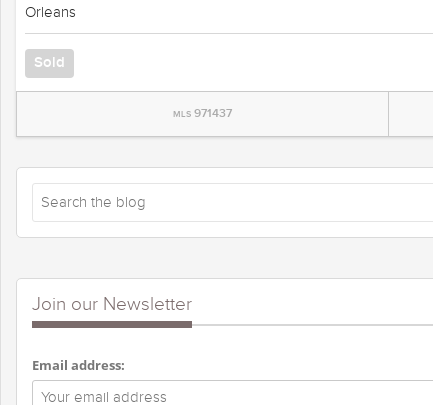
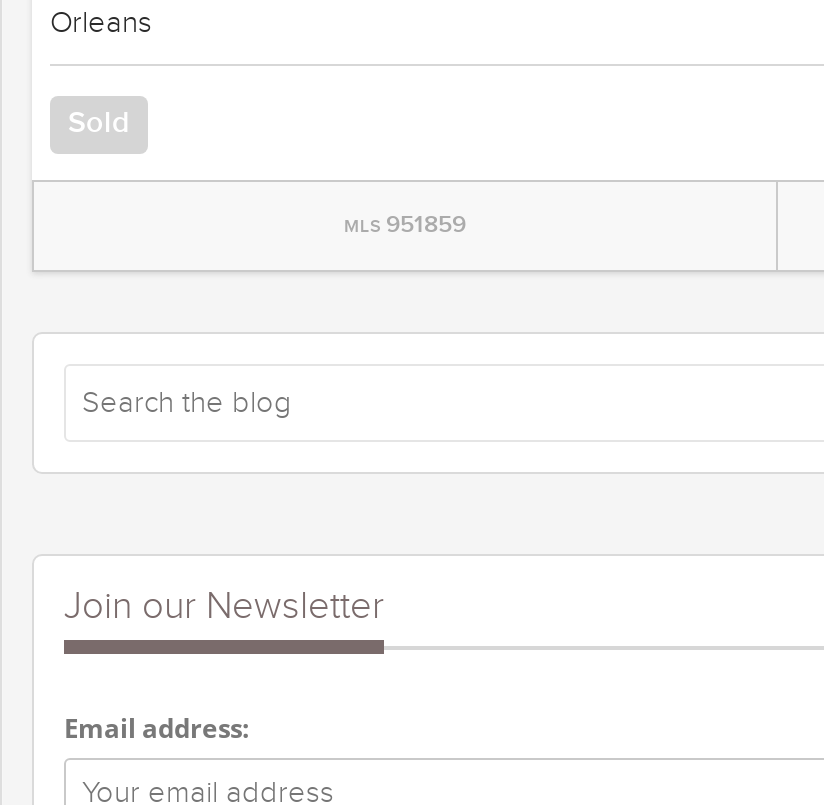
- MLS 971437
+ MLS 951859
